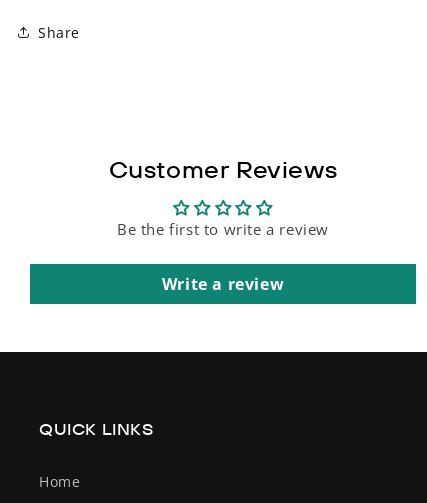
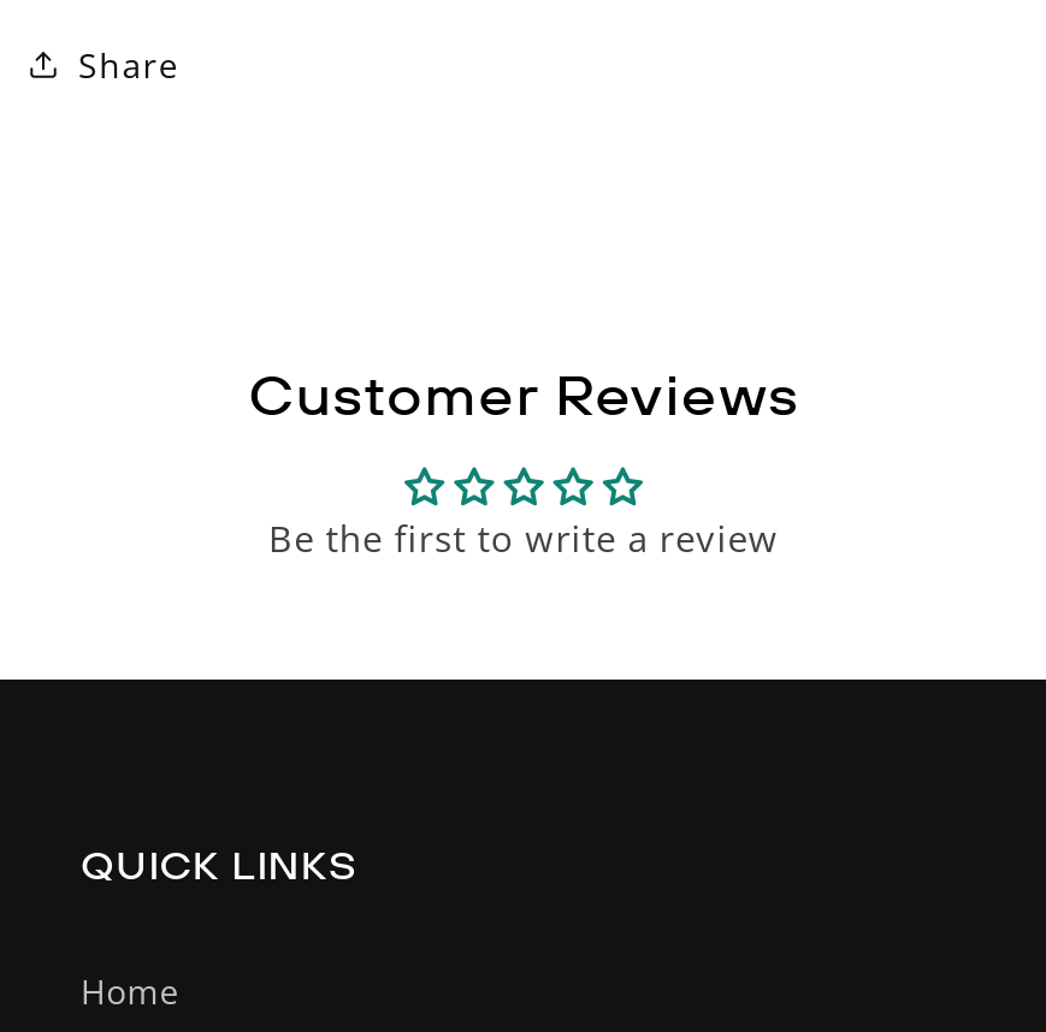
- Write a review
